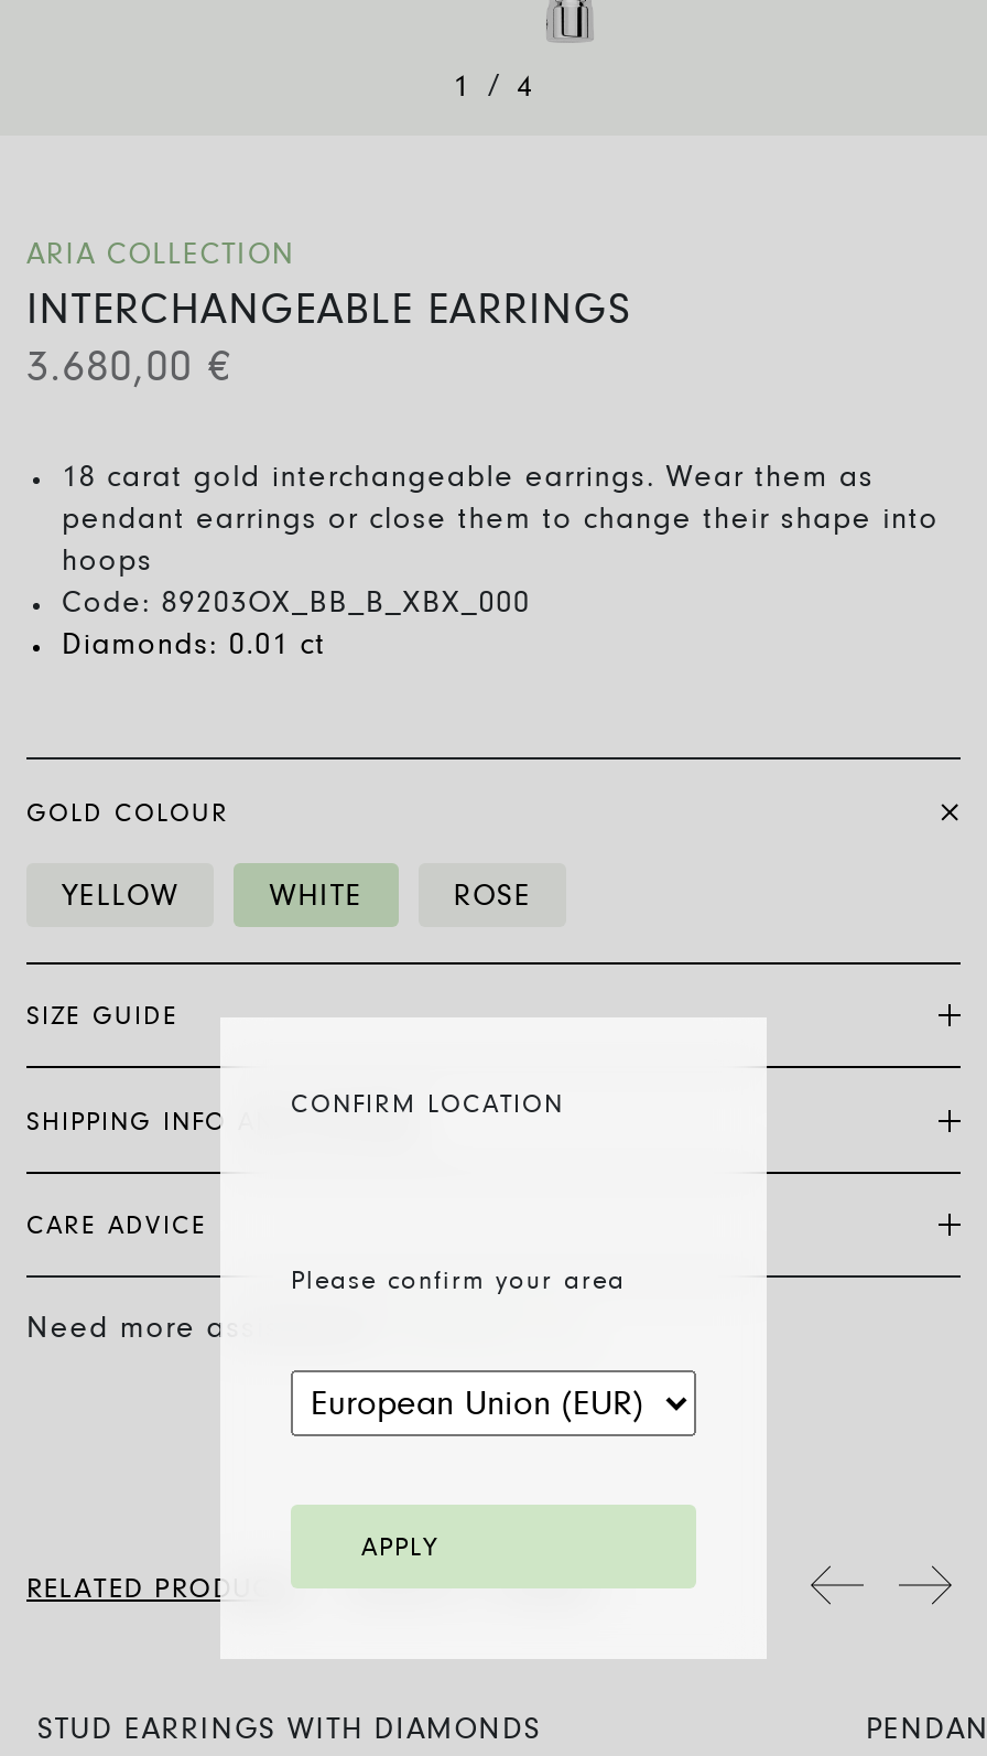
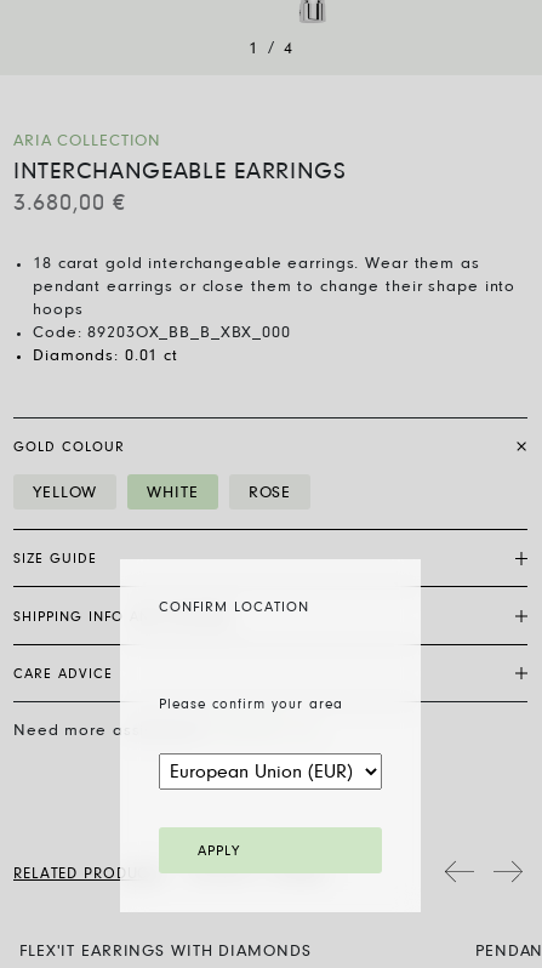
- STUD EARRINGS WITH DIAMONDS
+ FLEX'IT EARRINGS WITH DIAMONDS
